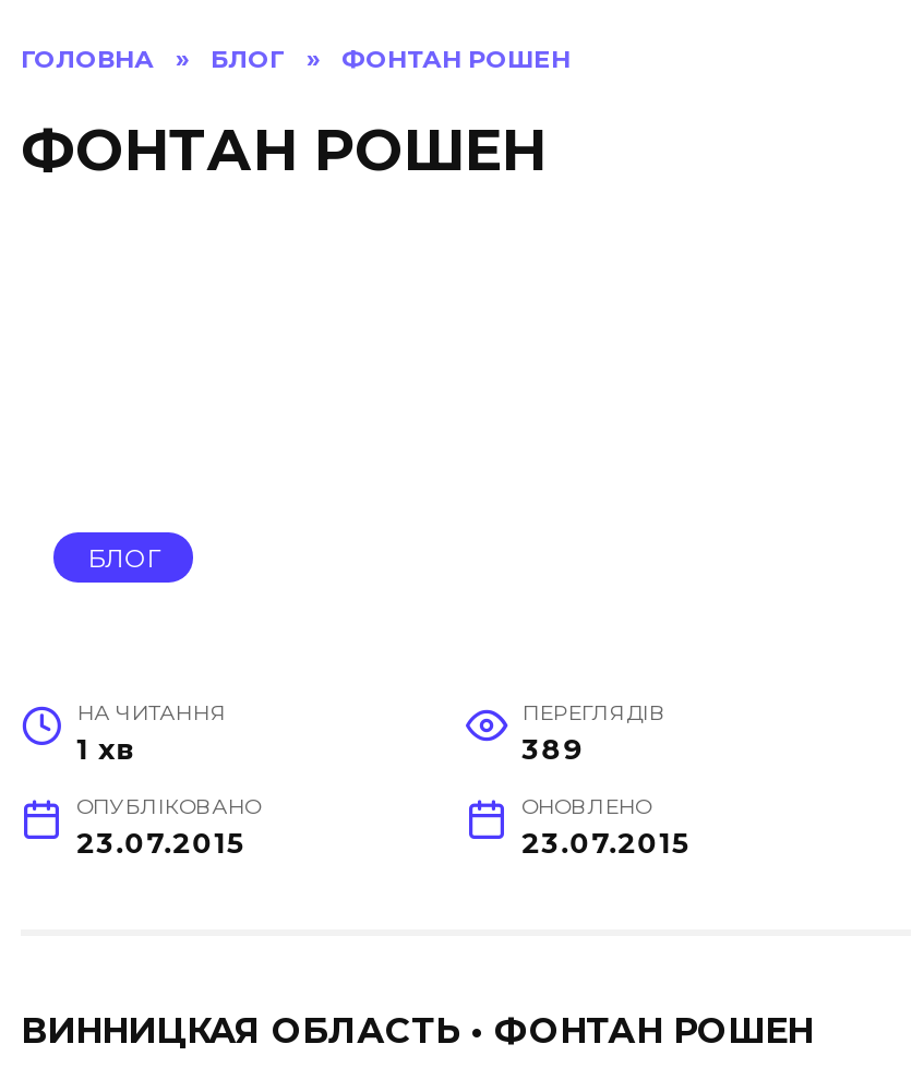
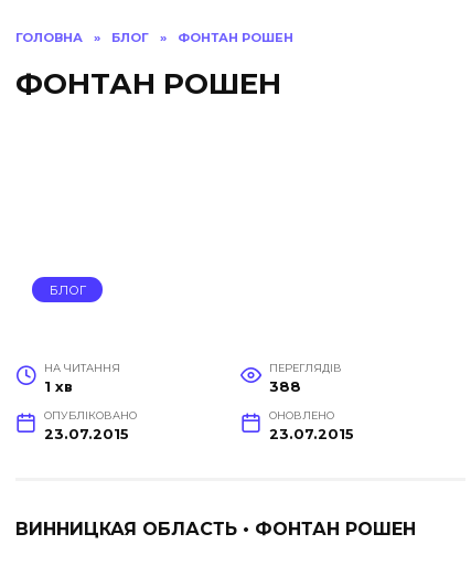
- 389
+ 388
